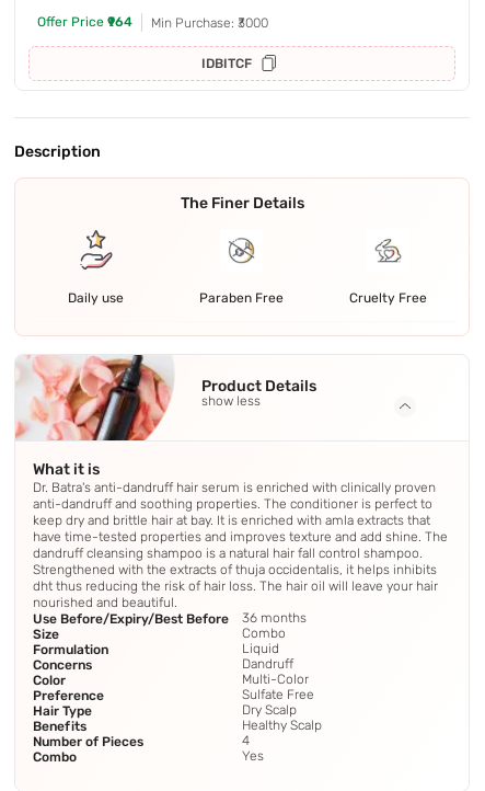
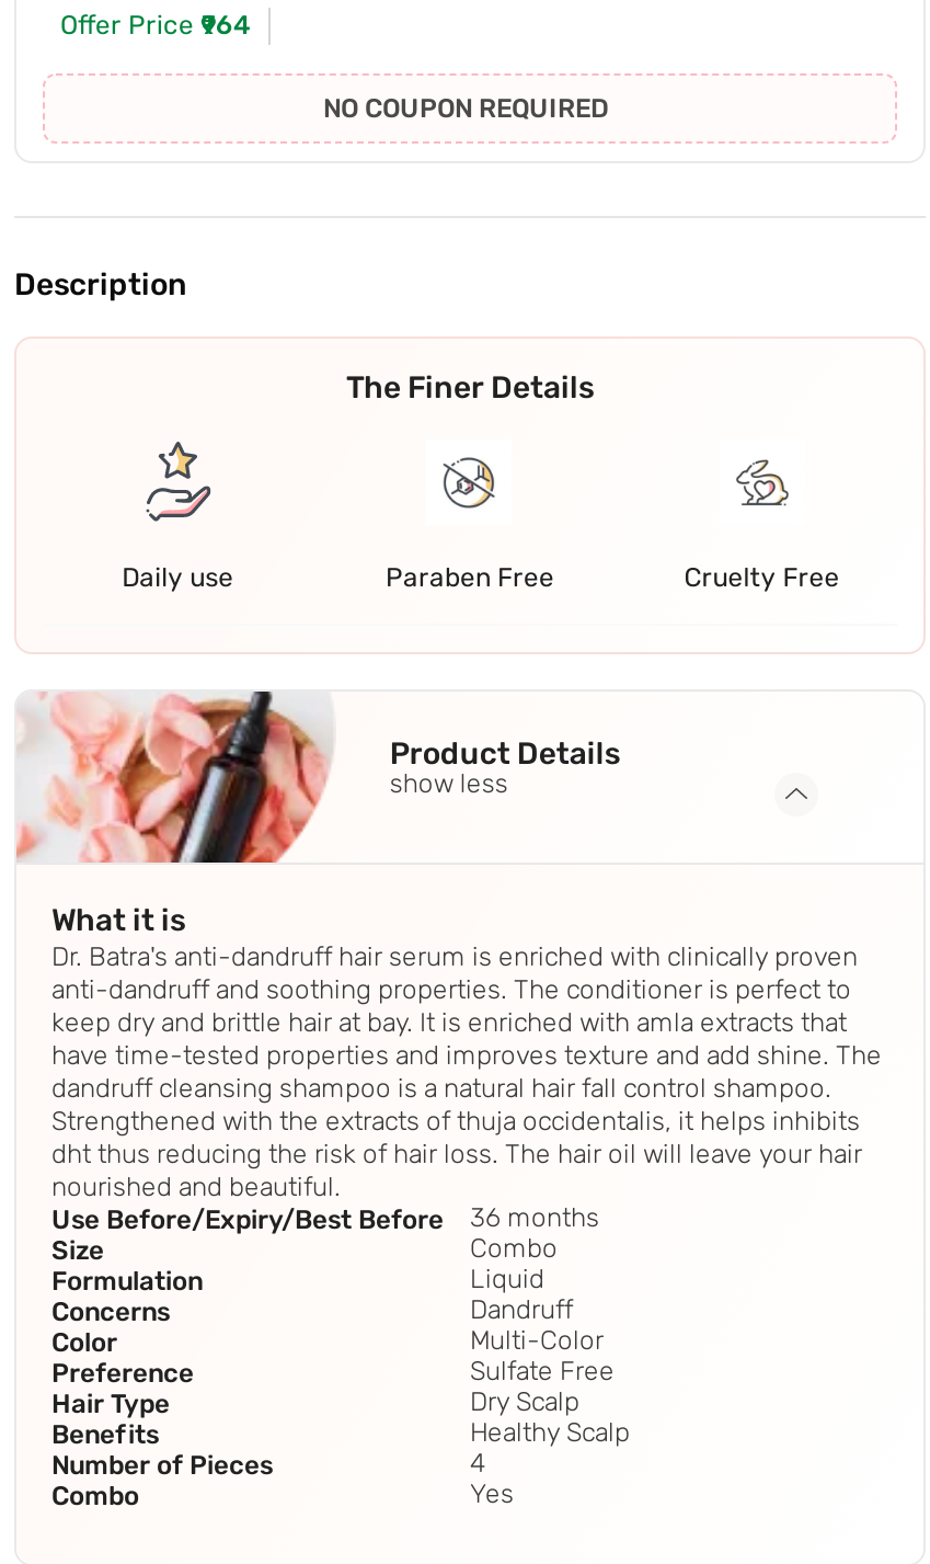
- Min Purchase: ₹3000
- IDBITCF
+ NO COUPON REQUIRED
